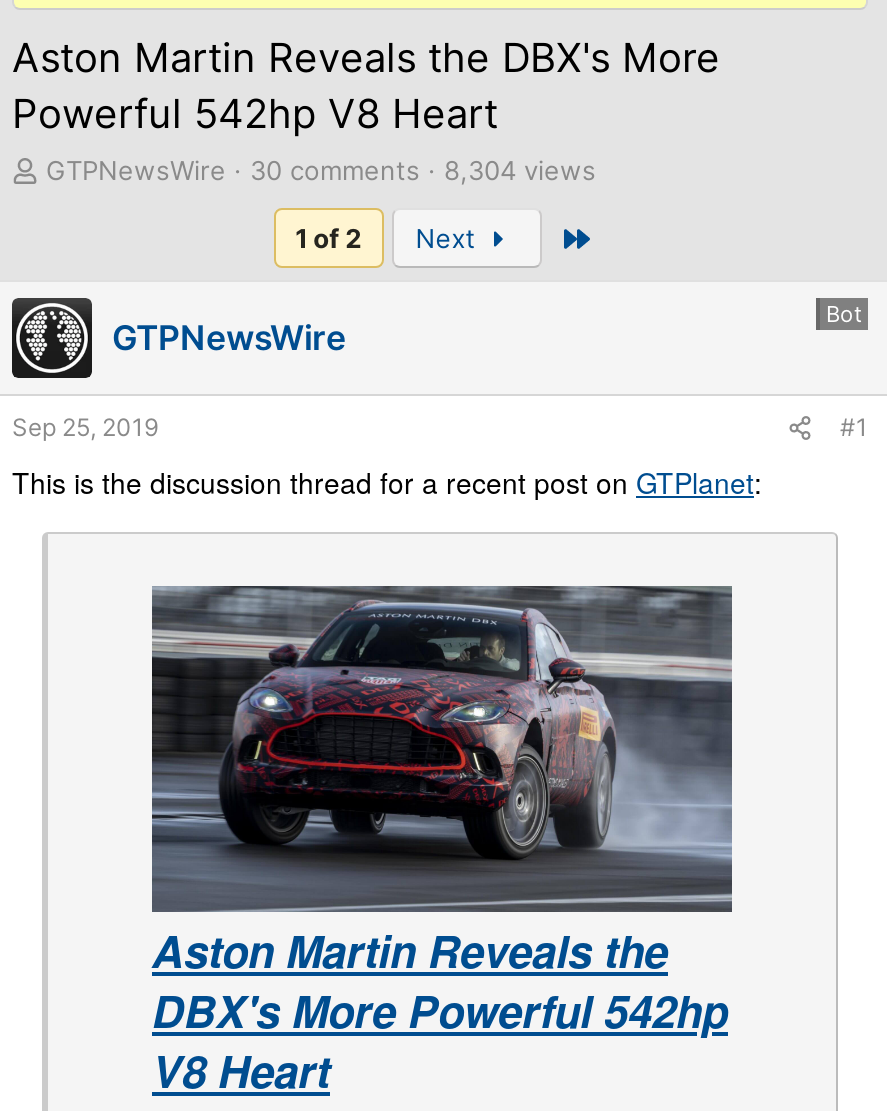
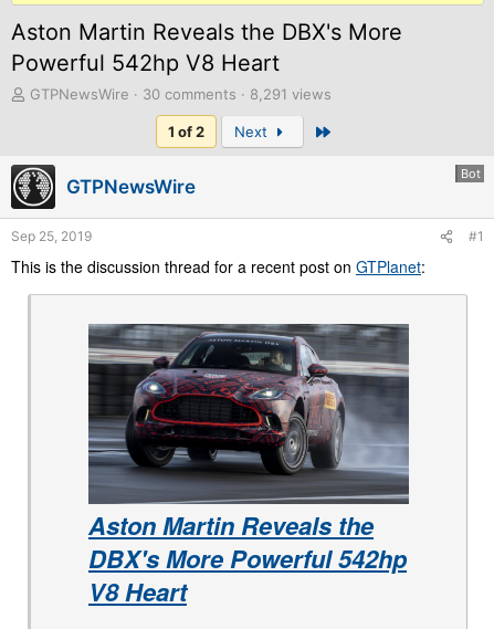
- 30 comments 8,304 views
+ 30 comments 8,291 views
